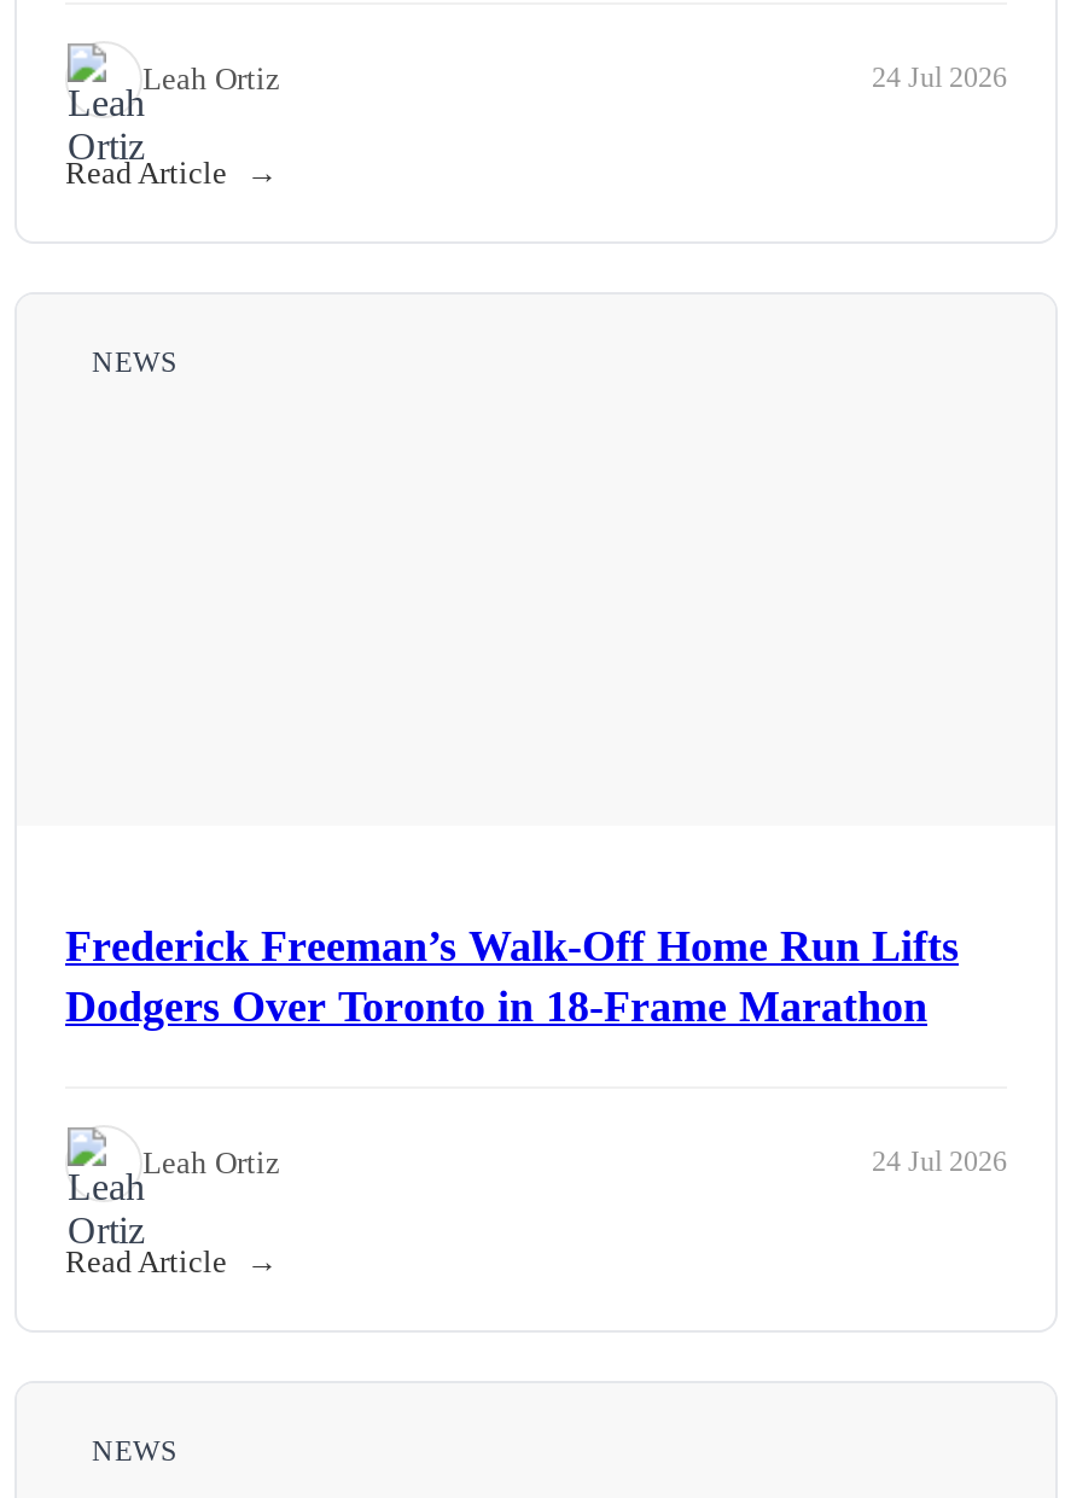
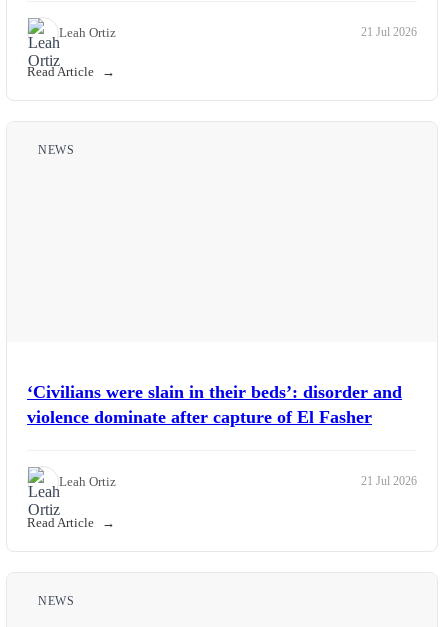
- 24 Jul 2026
+ 21 Jul 2026

- Frederick Freeman’s Walk-Off Home Run Lifts
- Dodgers Over Toronto in 18-Frame Marathon
+ ‘Civilians were slain in their beds’: disorder and
+ violence dominate after capture of El Fasher

- 24 Jul 2026
+ 21 Jul 2026
